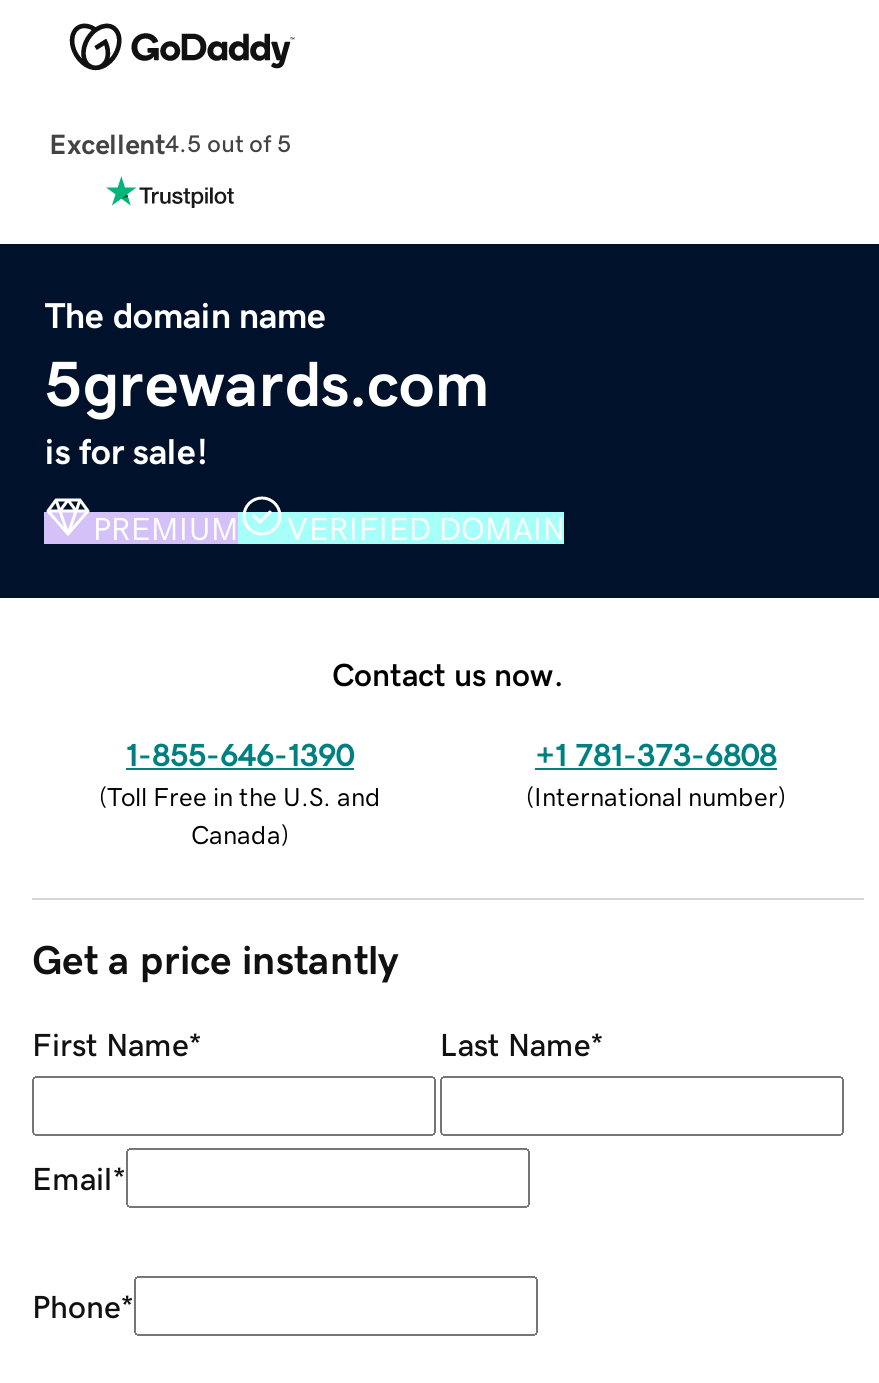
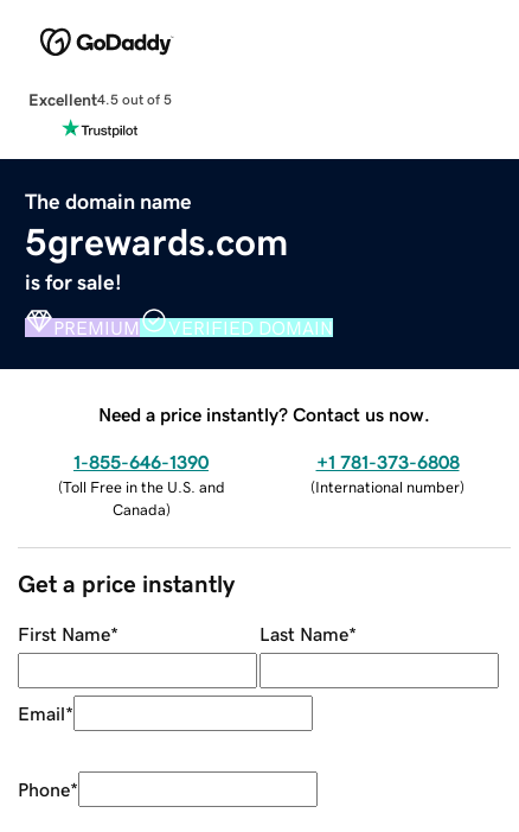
- Contact us now.
+ Need a price instantly? Contact us now.
